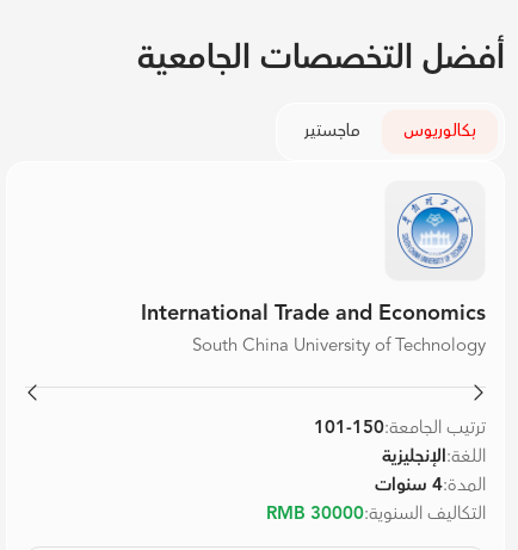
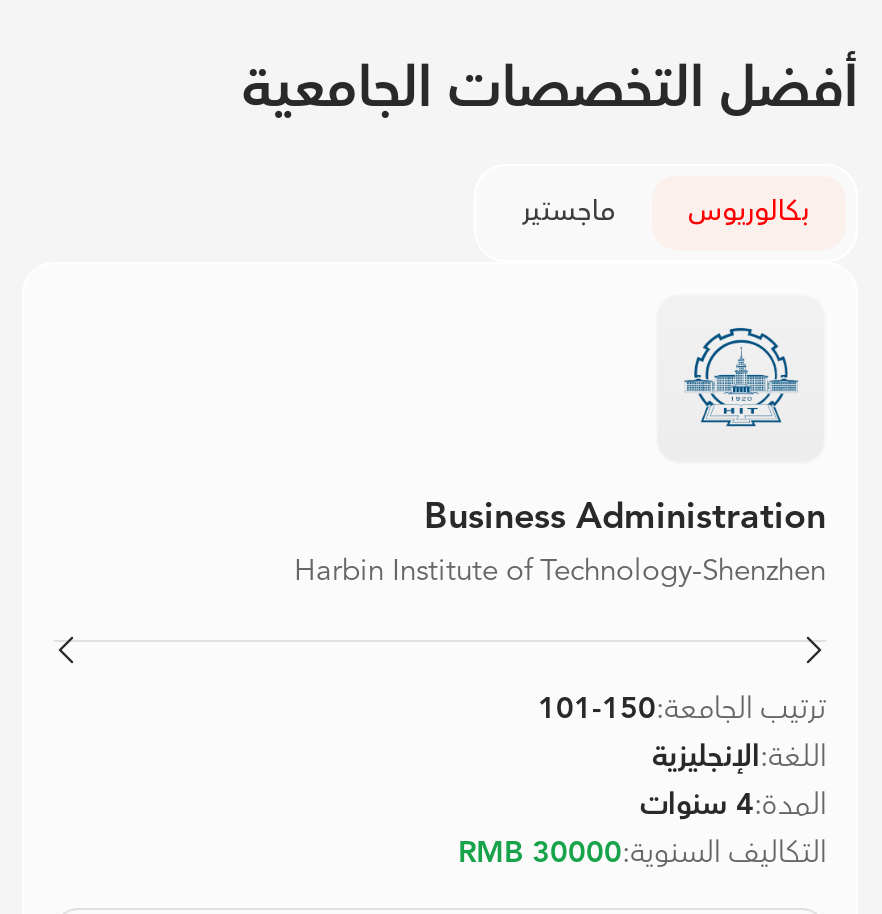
- [image]
- International Trade and Economics
- South China University of Technology
+ [image]
+ Business Administration
+ Harbin Institute of Technology-Shenzhen
